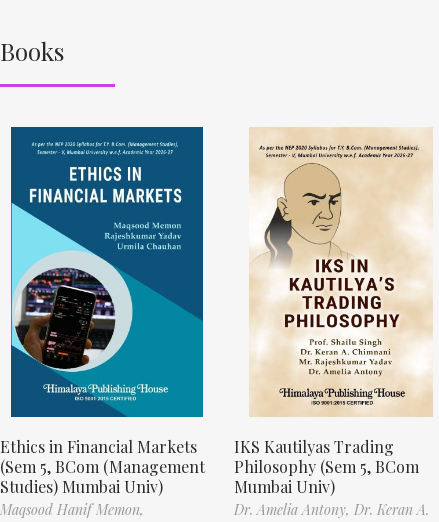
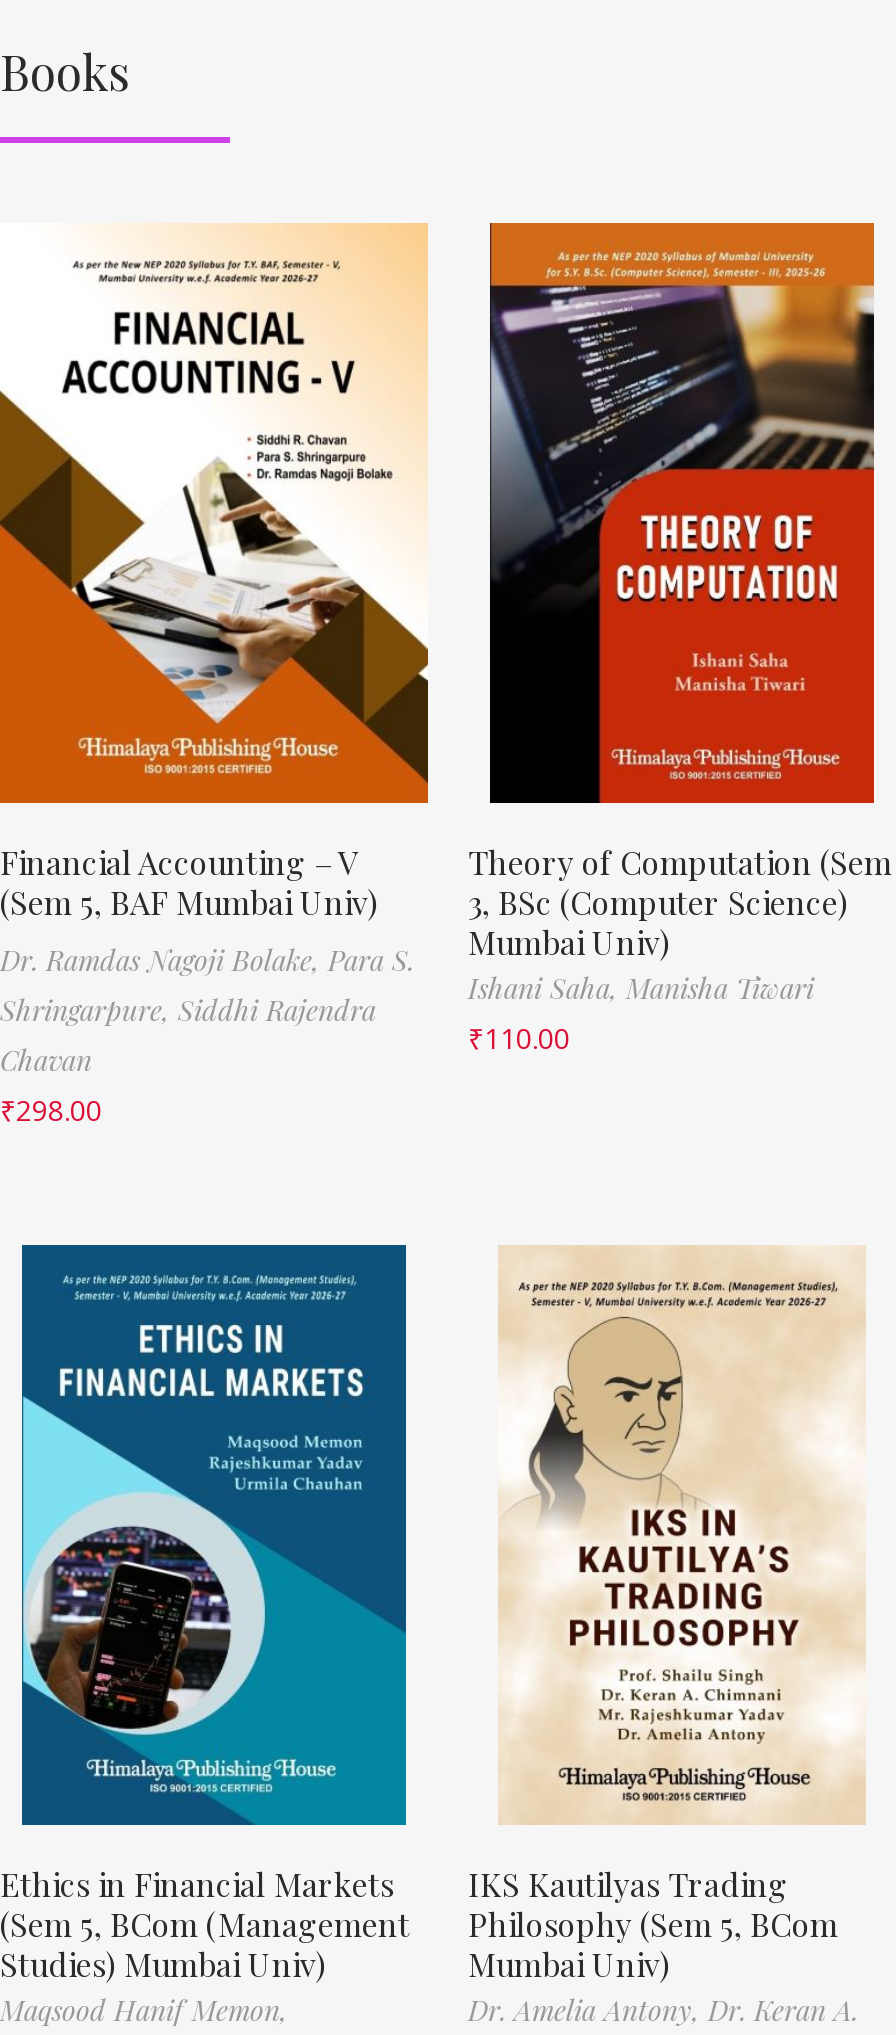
+ [image]
+ Financial Accounting – V
+ (Sem 5, BAF Mumbai Univ)
+ Dr. Ramdas Nagoji Bolake, Para S.
+ Shringarpure, Siddhi Rajendra
+ Chavan
+ ₹298.00

+ [image]
+ Theory of Computation (Sem
+ 3, BSc (Computer Science)
+ Mumbai Univ)
+ Ishani Saha, Manisha Tiwari
+ ₹110.00
